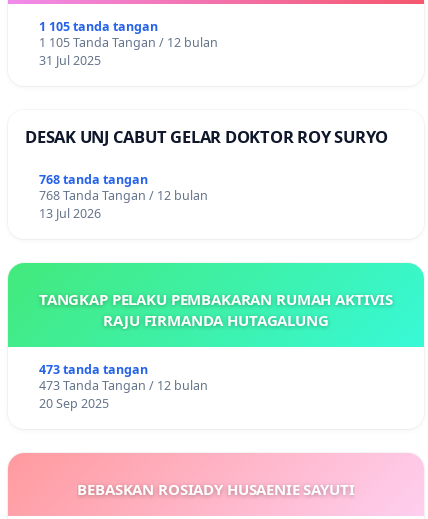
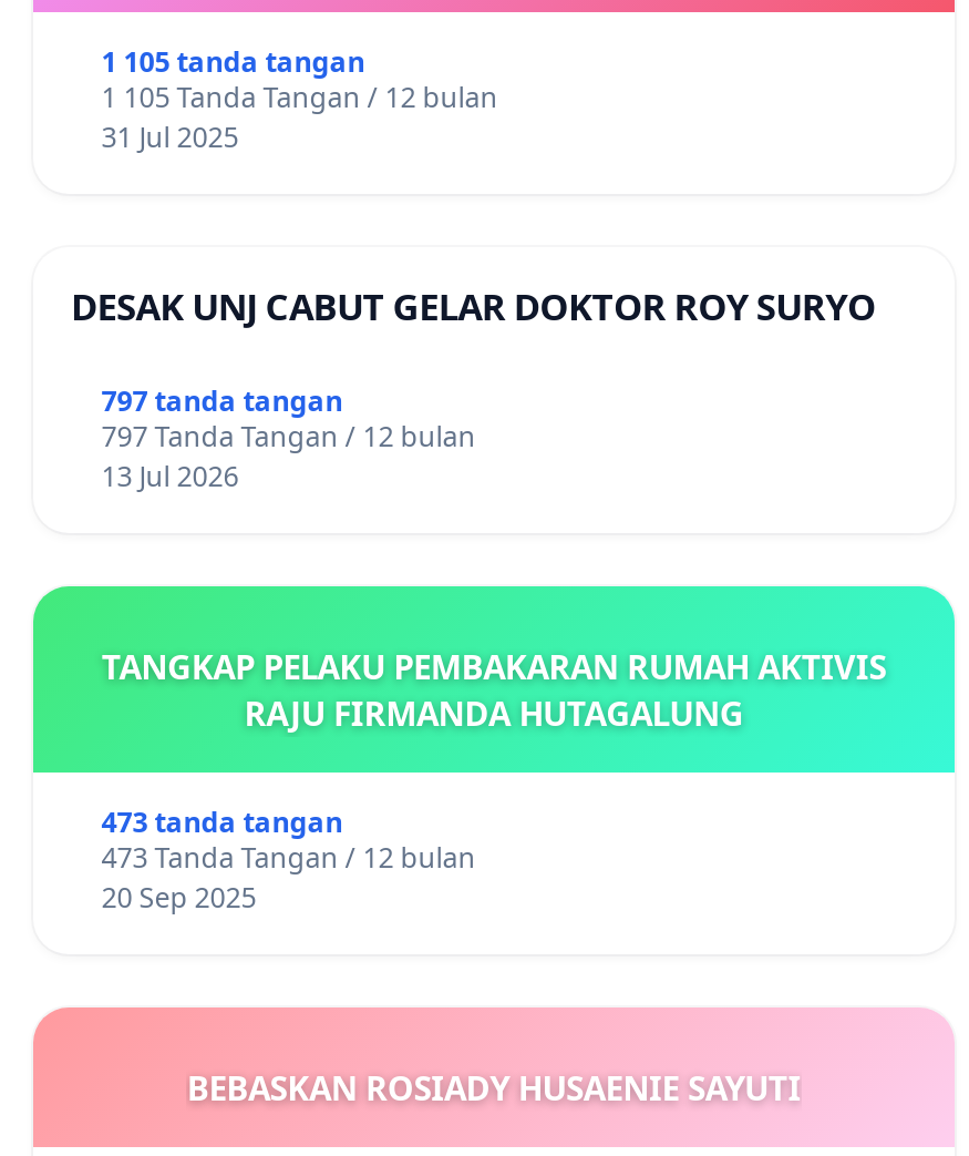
- 768 tanda tangan
+ 797 tanda tangan

- 768 Tanda Tangan / 12 bulan
+ 797 Tanda Tangan / 12 bulan
